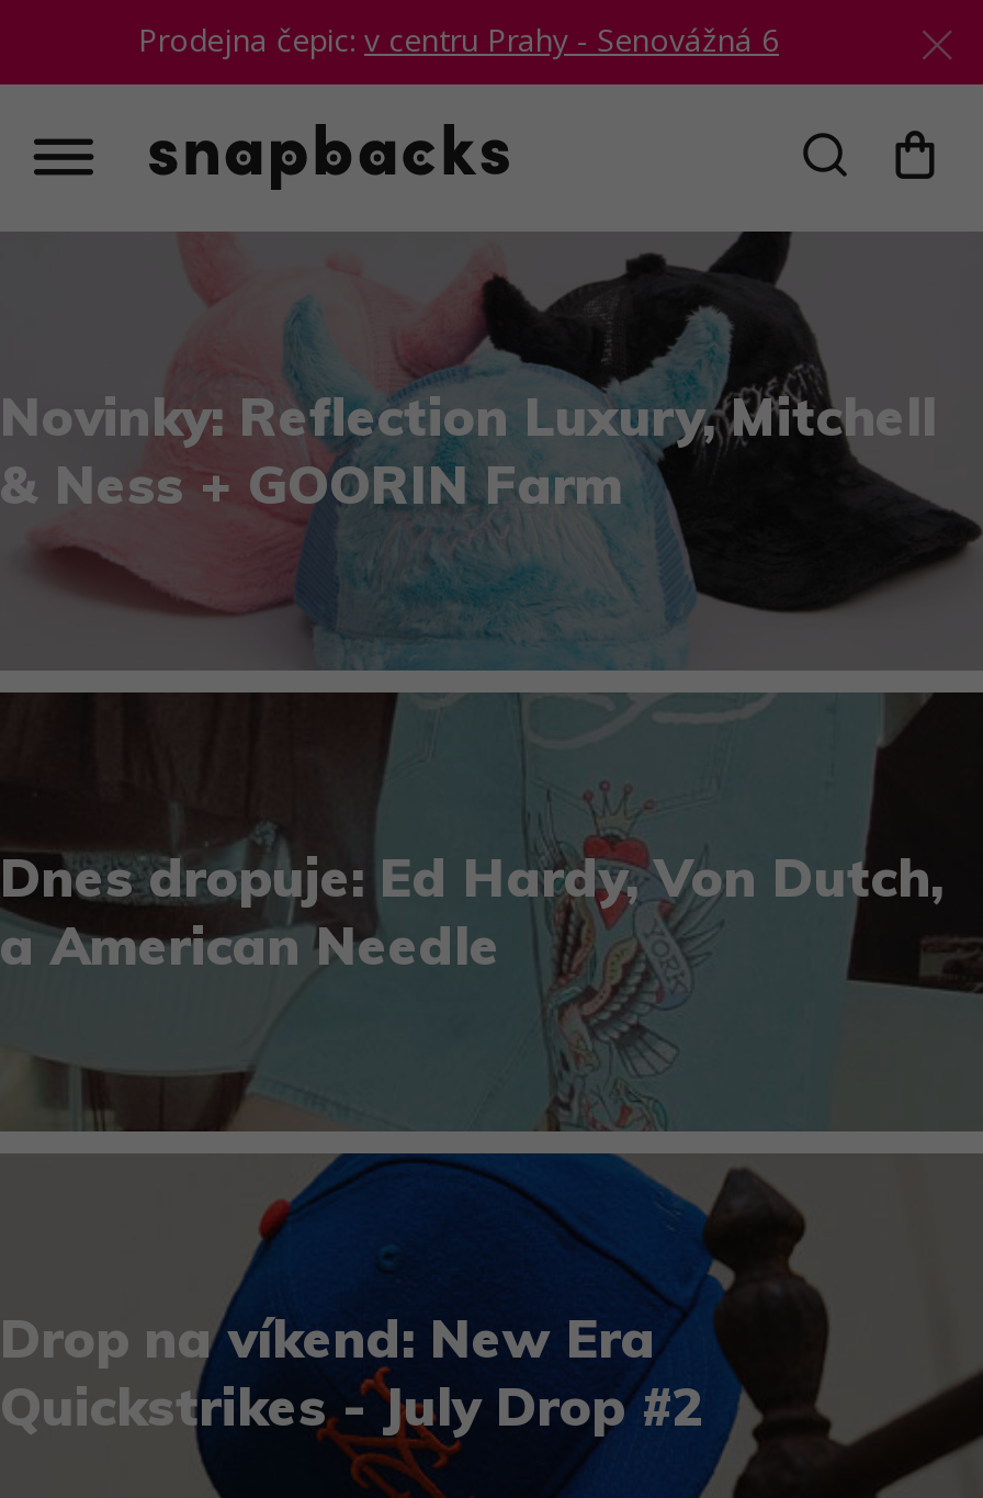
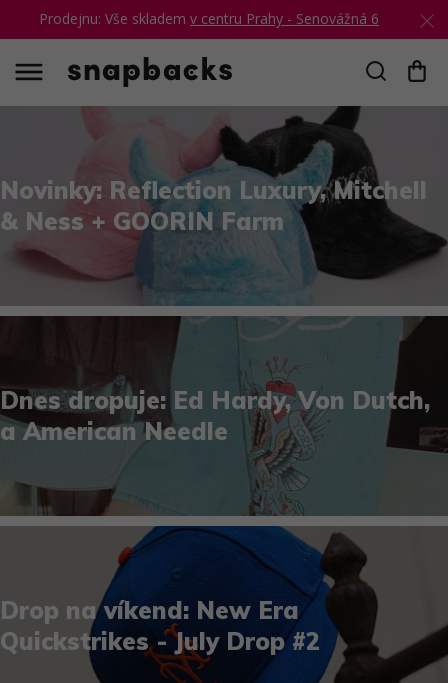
- Prodejna čepic: v centru Prahy - Senovážná 6
+ Prodejnu: Vše skladem v centru Prahy - Senovážná 6
